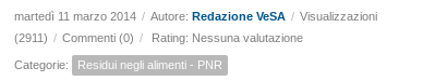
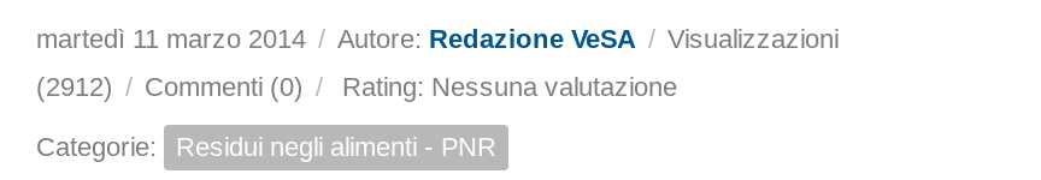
- (2911) / Commenti (0) / Rating: Nessuna valutazione
+ (2912) / Commenti (0) / Rating: Nessuna valutazione
